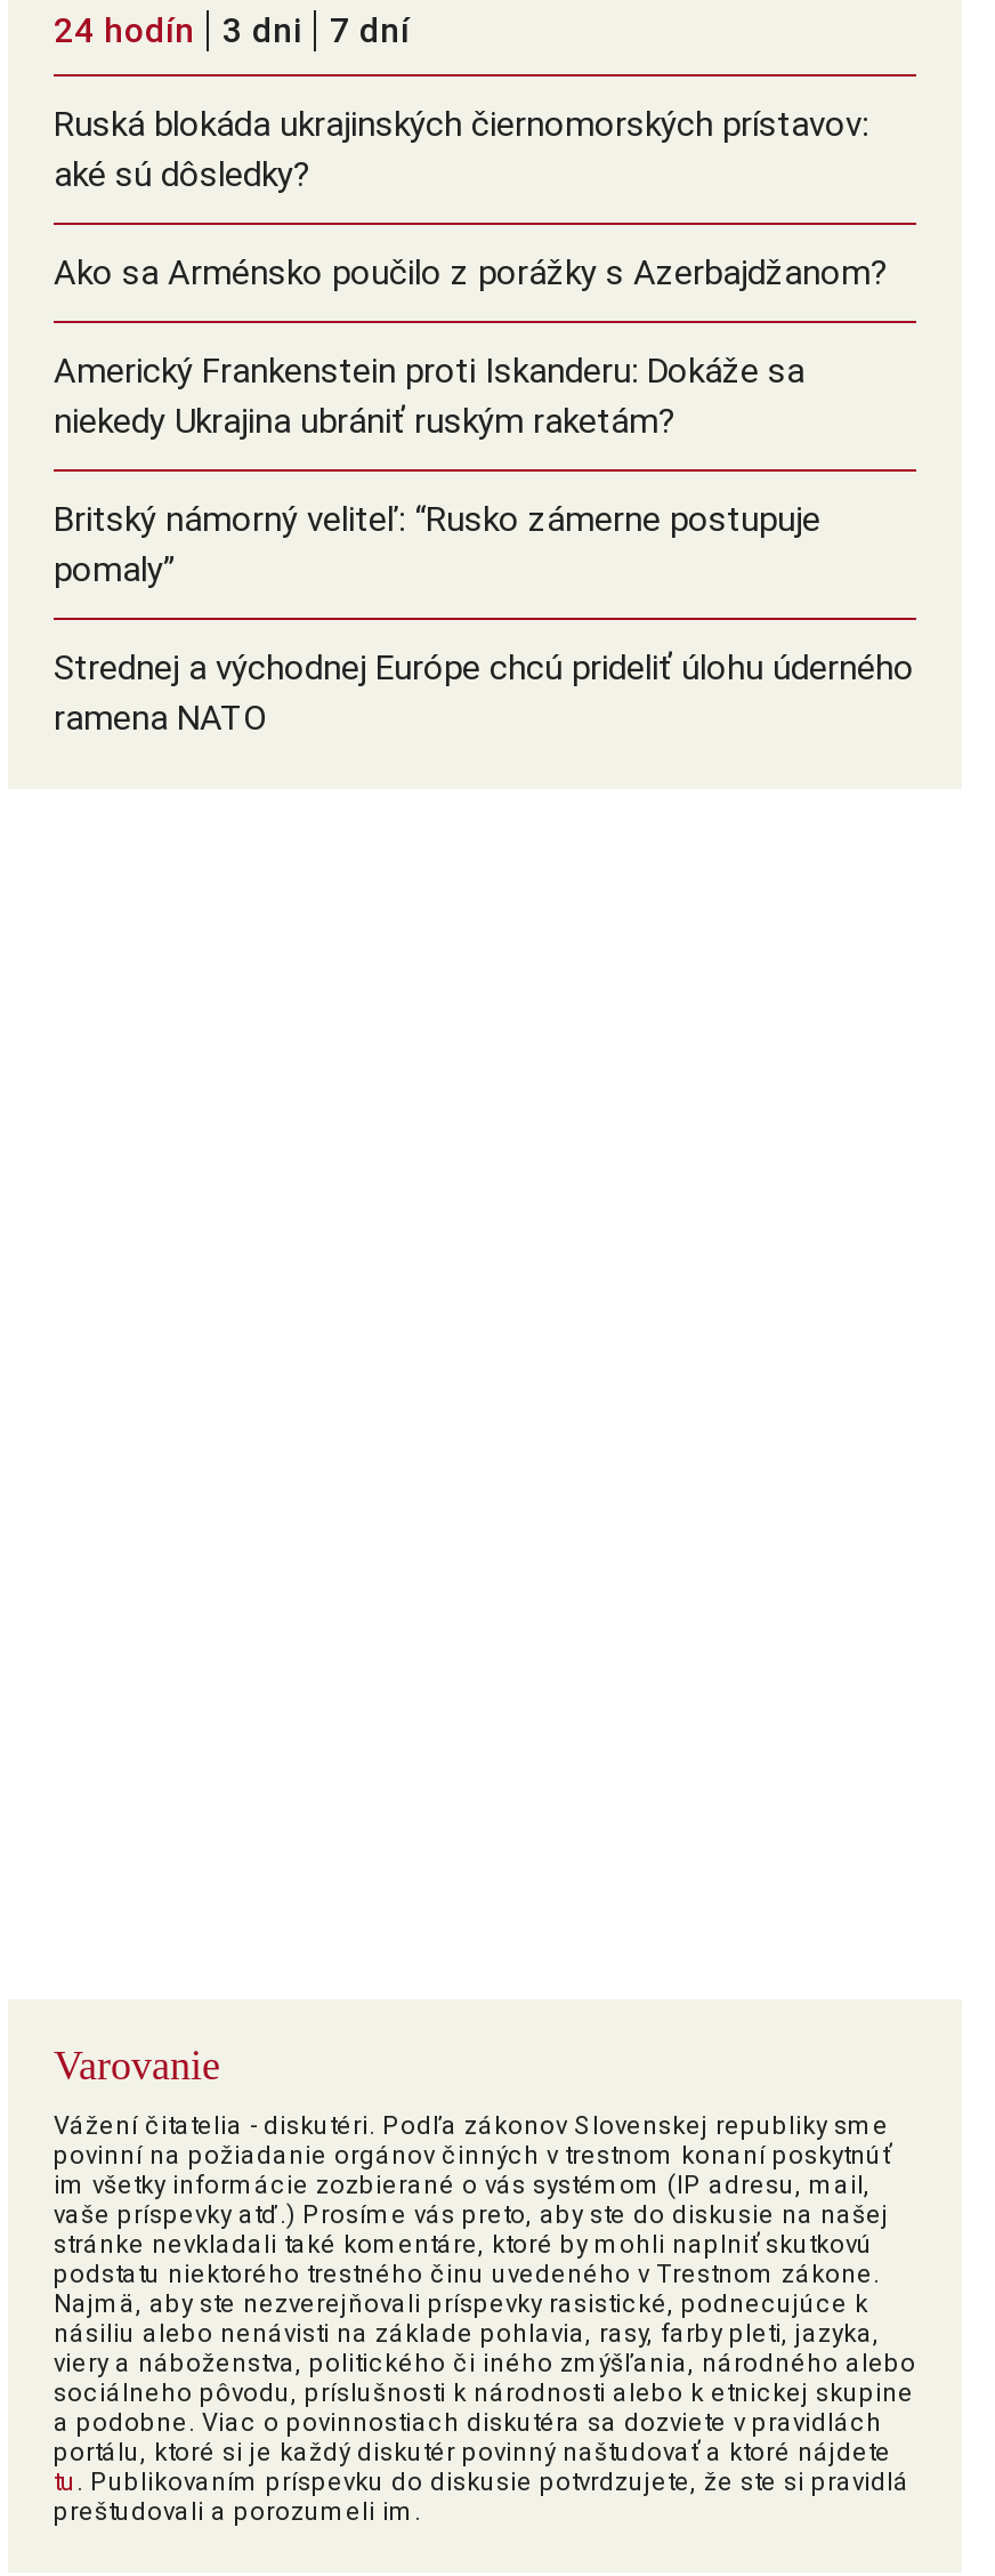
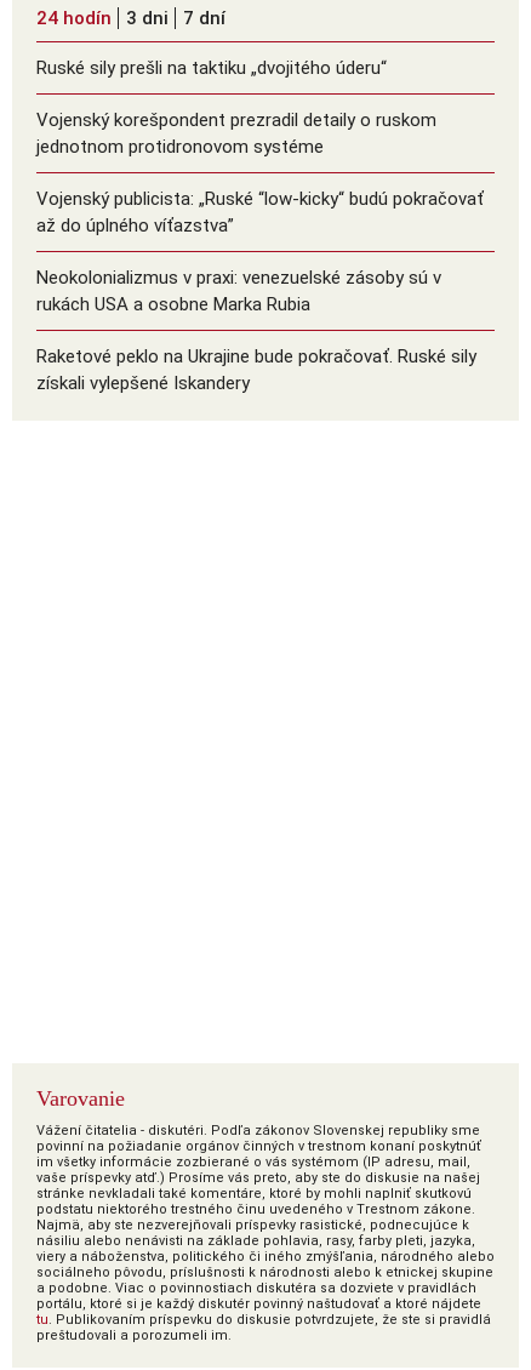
- Ruská blokáda ukrajinských čiernomorských prístavov:
- aké sú dôsledky?
+ Ruské sily prešli na taktiku „dvojitého úderu“

- Ako sa Arménsko poučilo z porážky s Azerbajdžanom?
+ Vojenský korešpondent prezradil detaily o ruskom
+ jednotnom protidronovom systéme

- Americký Frankenstein proti Iskanderu: Dokáže sa
- niekedy Ukrajina ubrániť ruským raketám?
+ Vojenský publicista: „Ruské “low-kicky“ budú pokračovať
+ až do úplného víťazstva”

- Britský námorný veliteľ: “Rusko zámerne postupuje
- pomaly”
+ Neokolonializmus v praxi: venezuelské zásoby sú v
+ rukách USA a osobne Marka Rubia

- Strednej a východnej Európe chcú prideliť úlohu úderného
- ramena NATO
+ Raketové peklo na Ukrajine bude pokračovať. Ruské sily
+ získali vylepšené Iskandery
